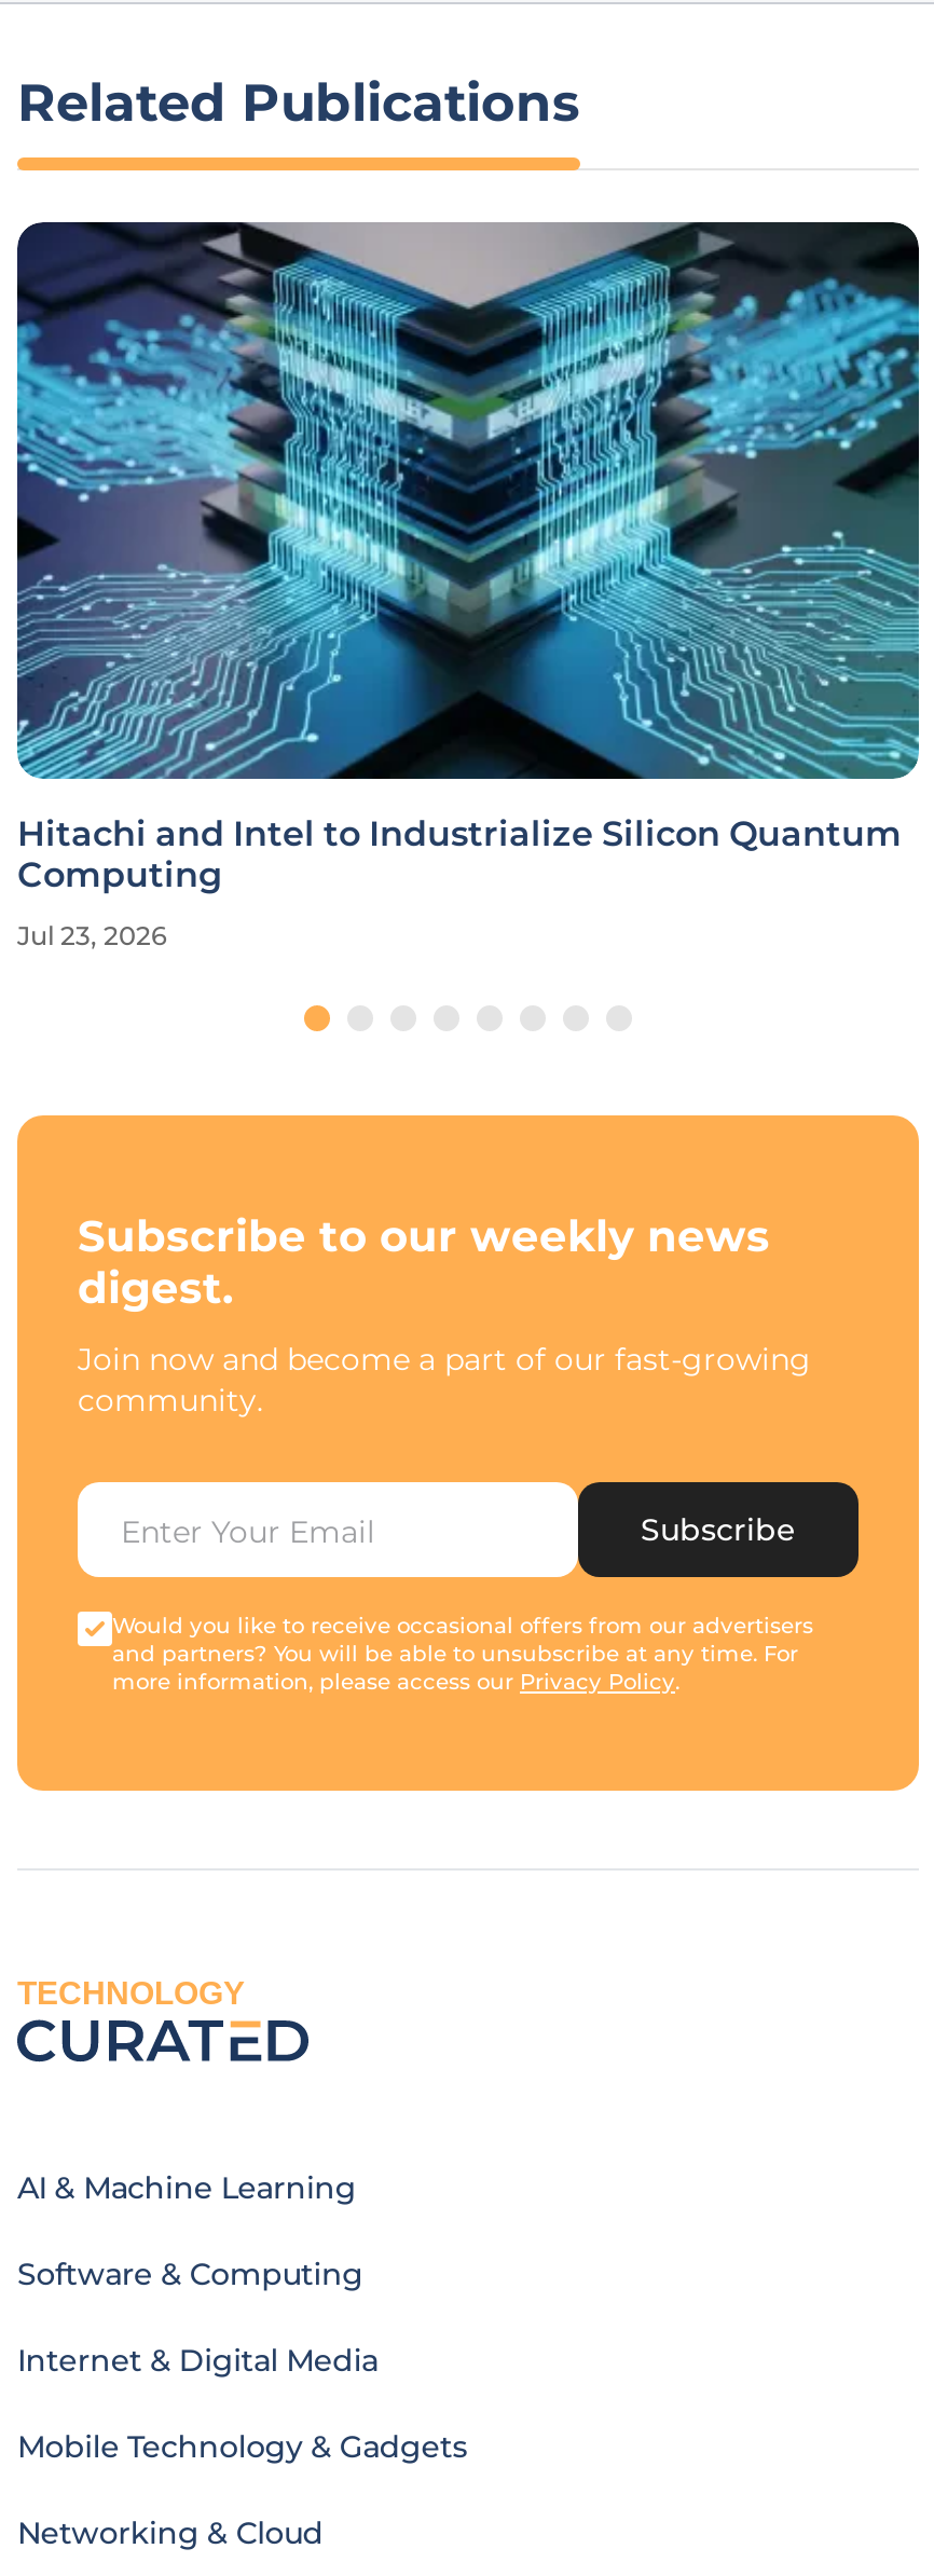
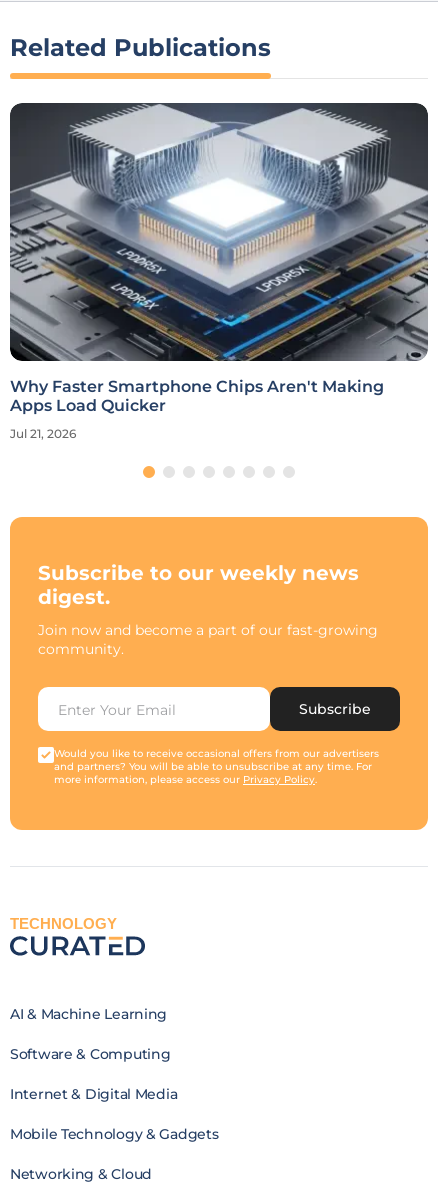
- [image]
- Hitachi and Intel to Industrialize Silicon Quantum
- Computing
+ [image]
+ Why Faster Smartphone Chips Aren't Making
+ Apps Load Quicker

- Jul 23, 2026
+ Jul 21, 2026
